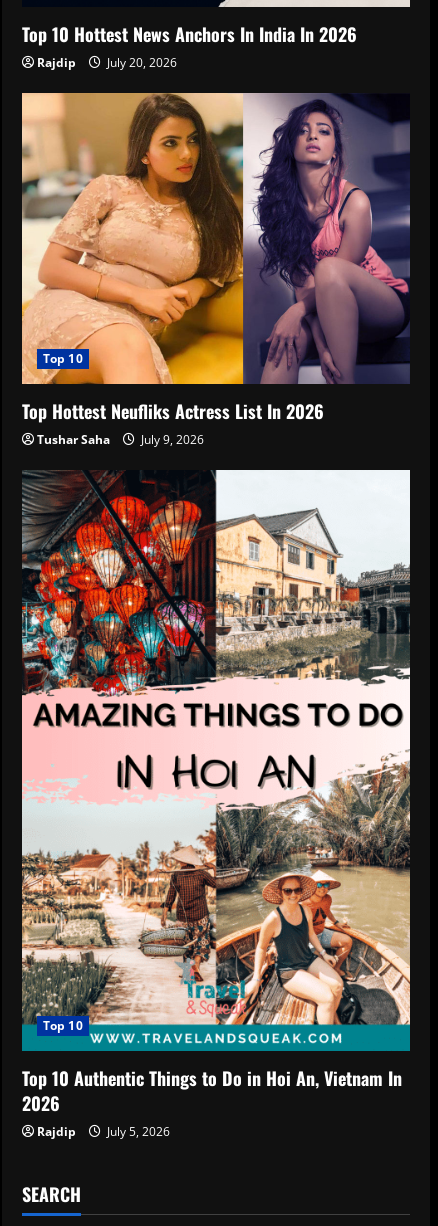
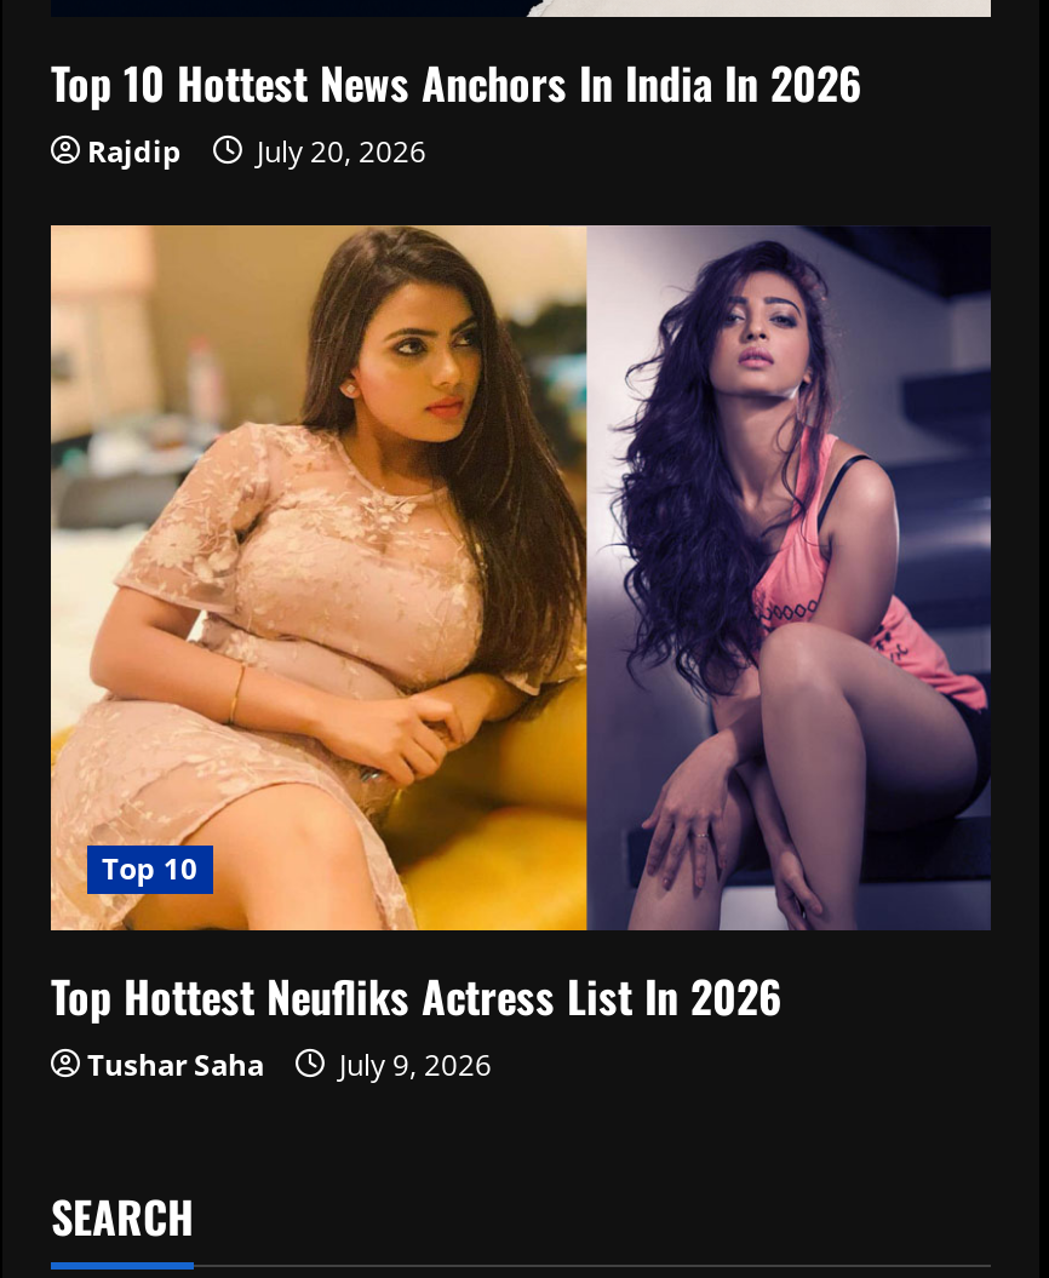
- [image]
- Top 10
- Top 10 Authentic Things to Do in Hoi An, Vietnam In
- 2026
- Rajdip
- July 5, 2026
